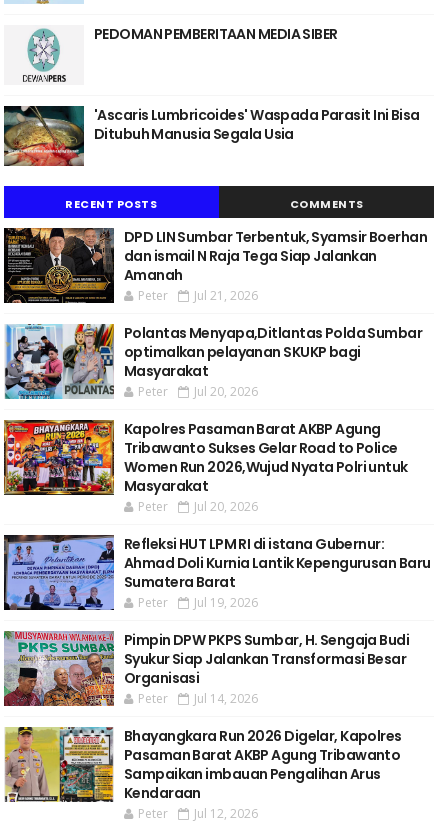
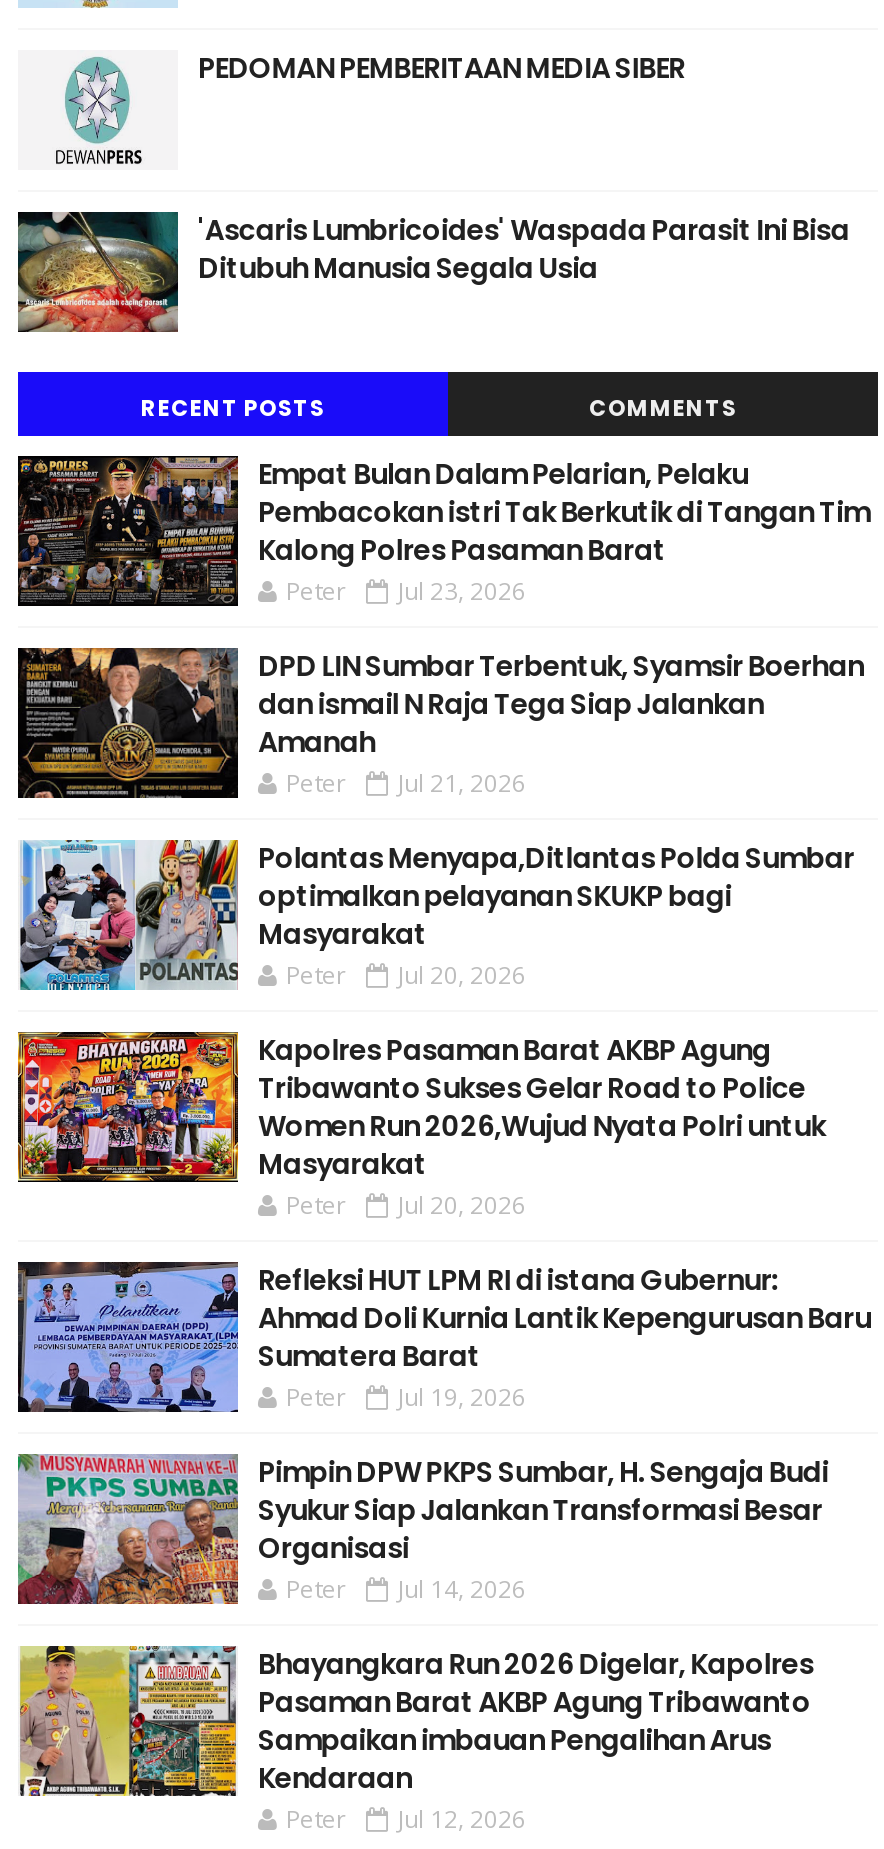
+ [image]
+ Empat Bulan Dalam Pelarian, Pelaku
+ Pembacokan istri Tak Berkutik di Tangan Tim
+ Kalong Polres Pasaman Barat
+ Peter
+ Jul 23, 2026
